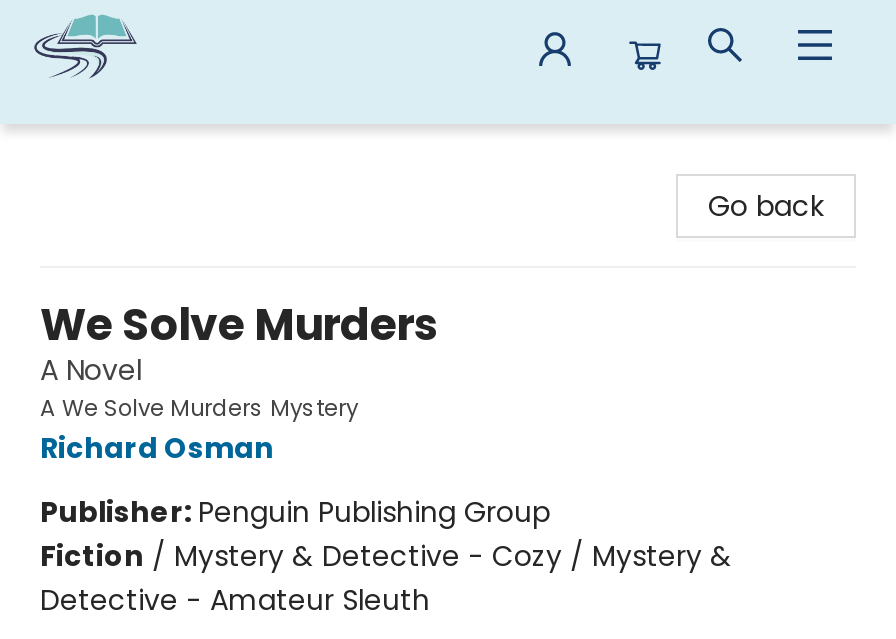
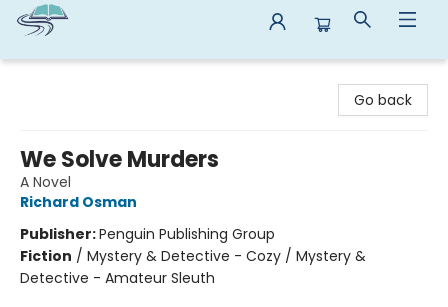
- A We Solve Murders Mystery
